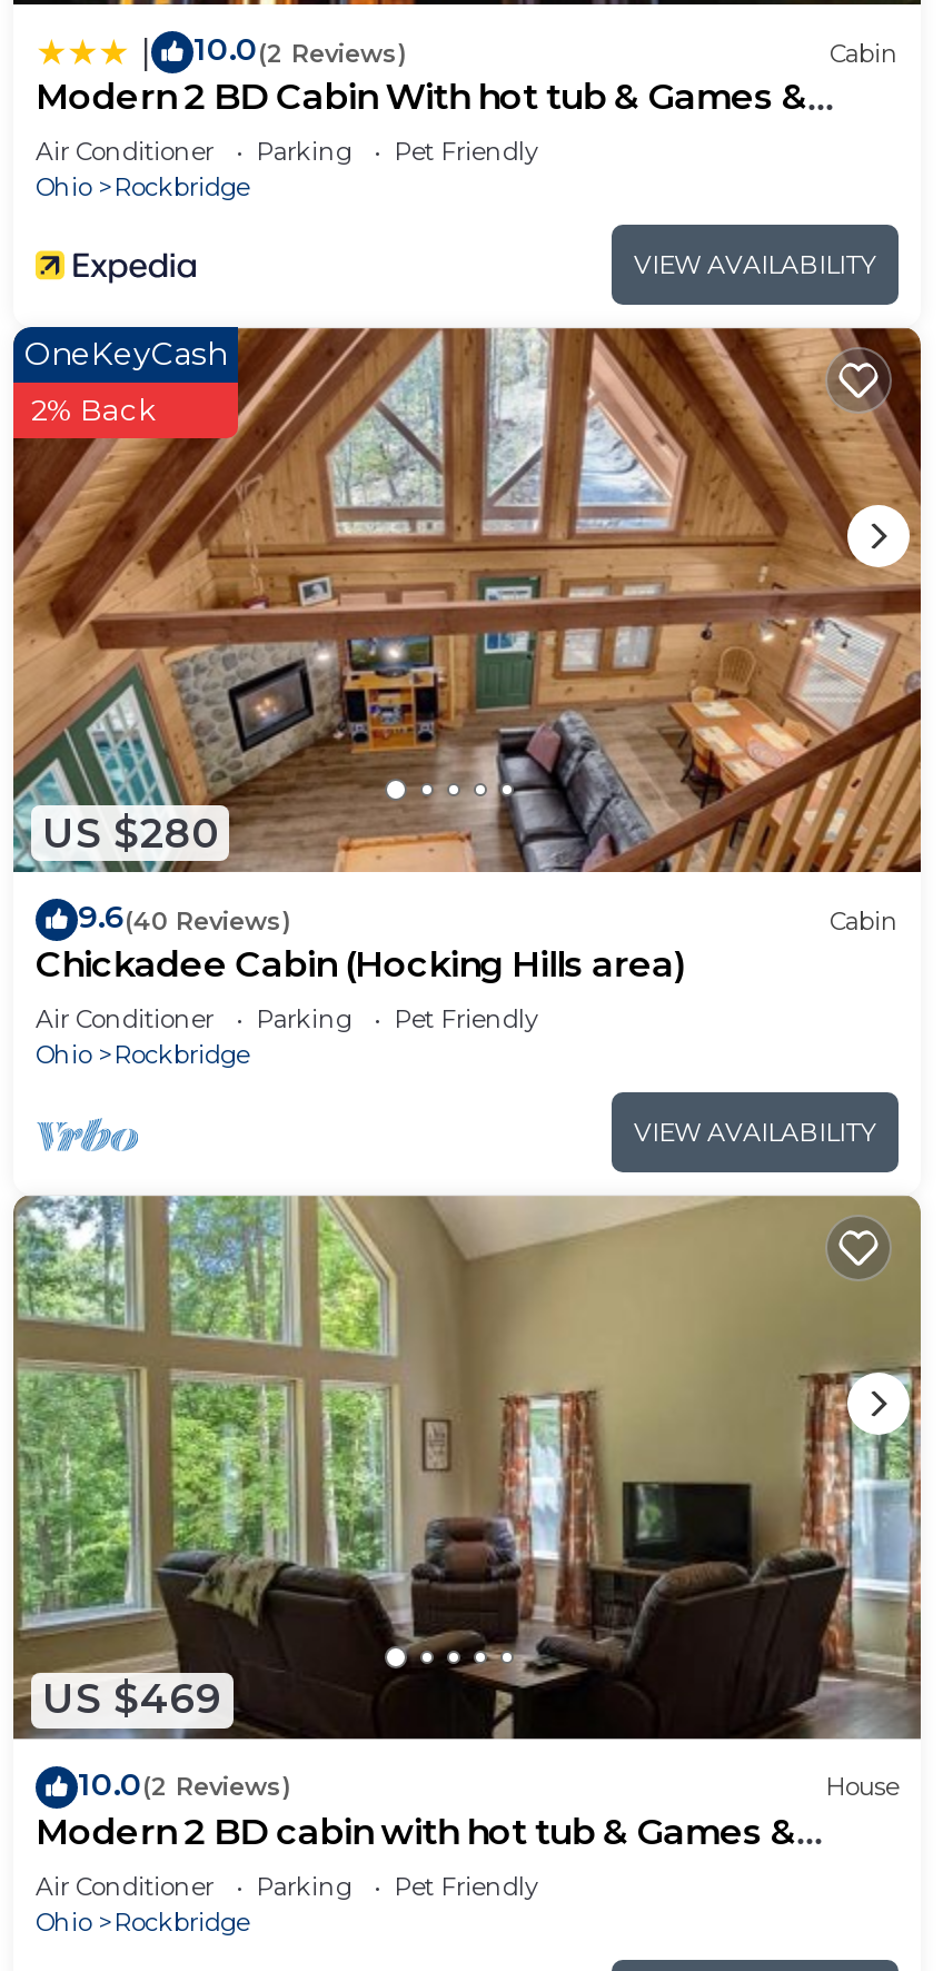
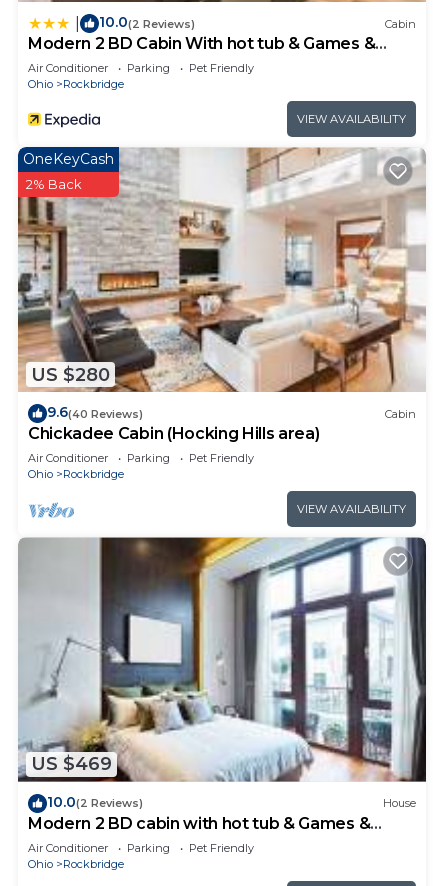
- [image]
+ [image]

- [image]
+ [image]
